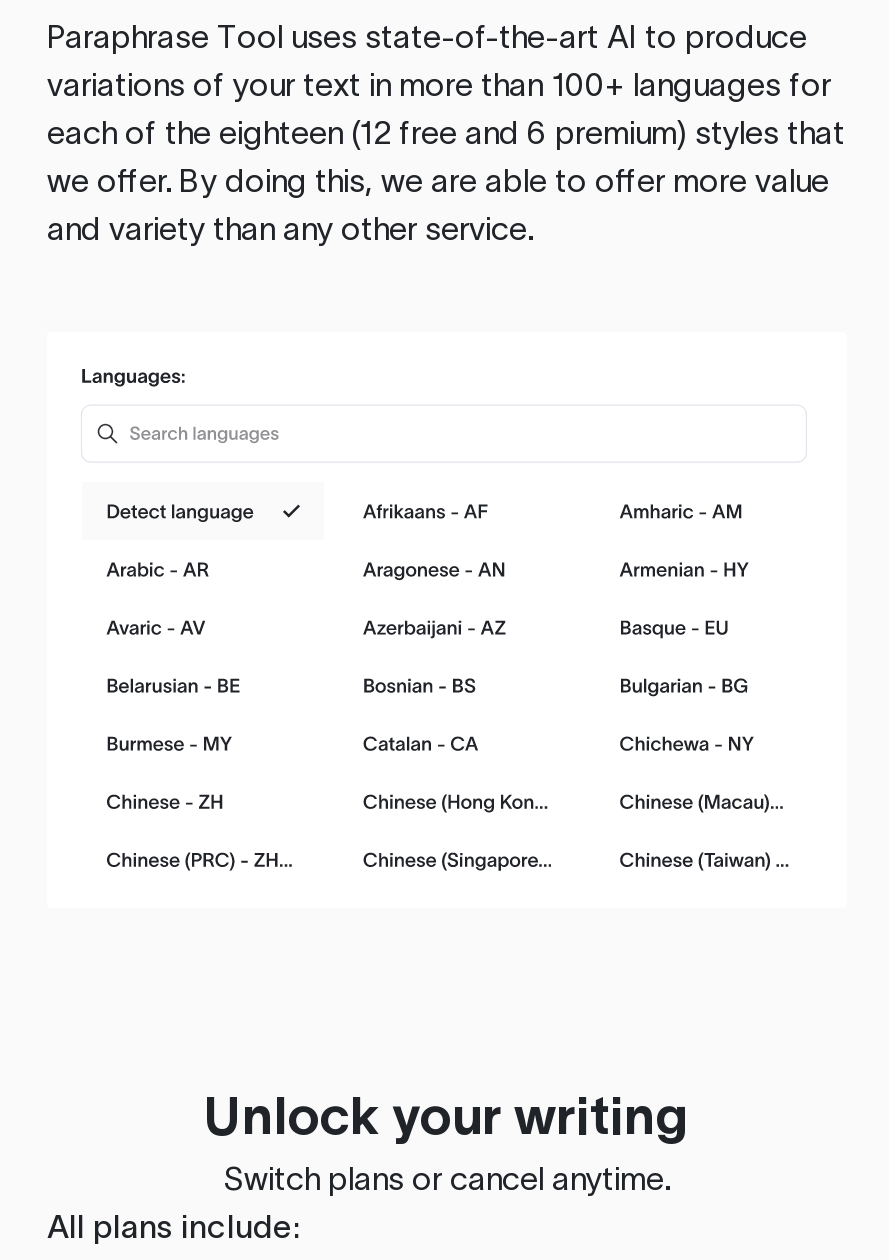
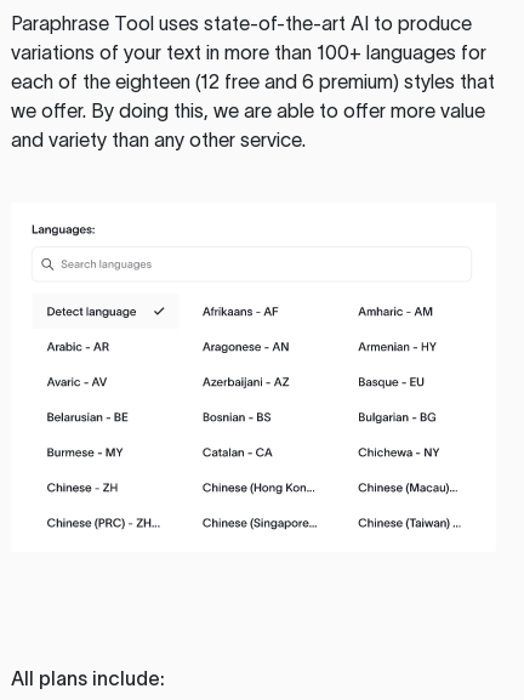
- Unlock your writing
- Switch plans or cancel anytime.
